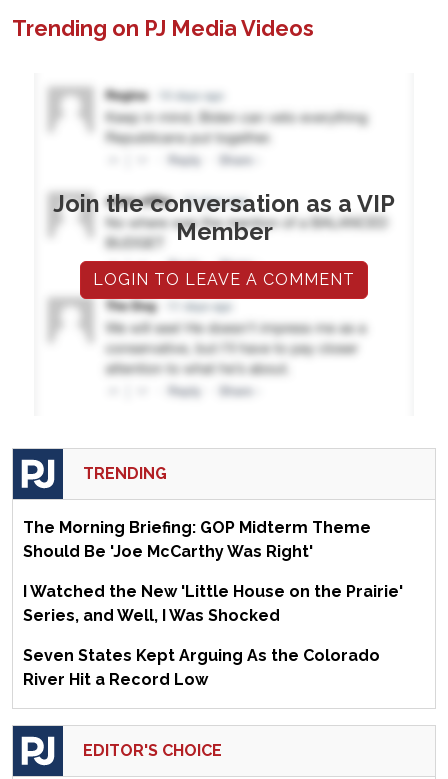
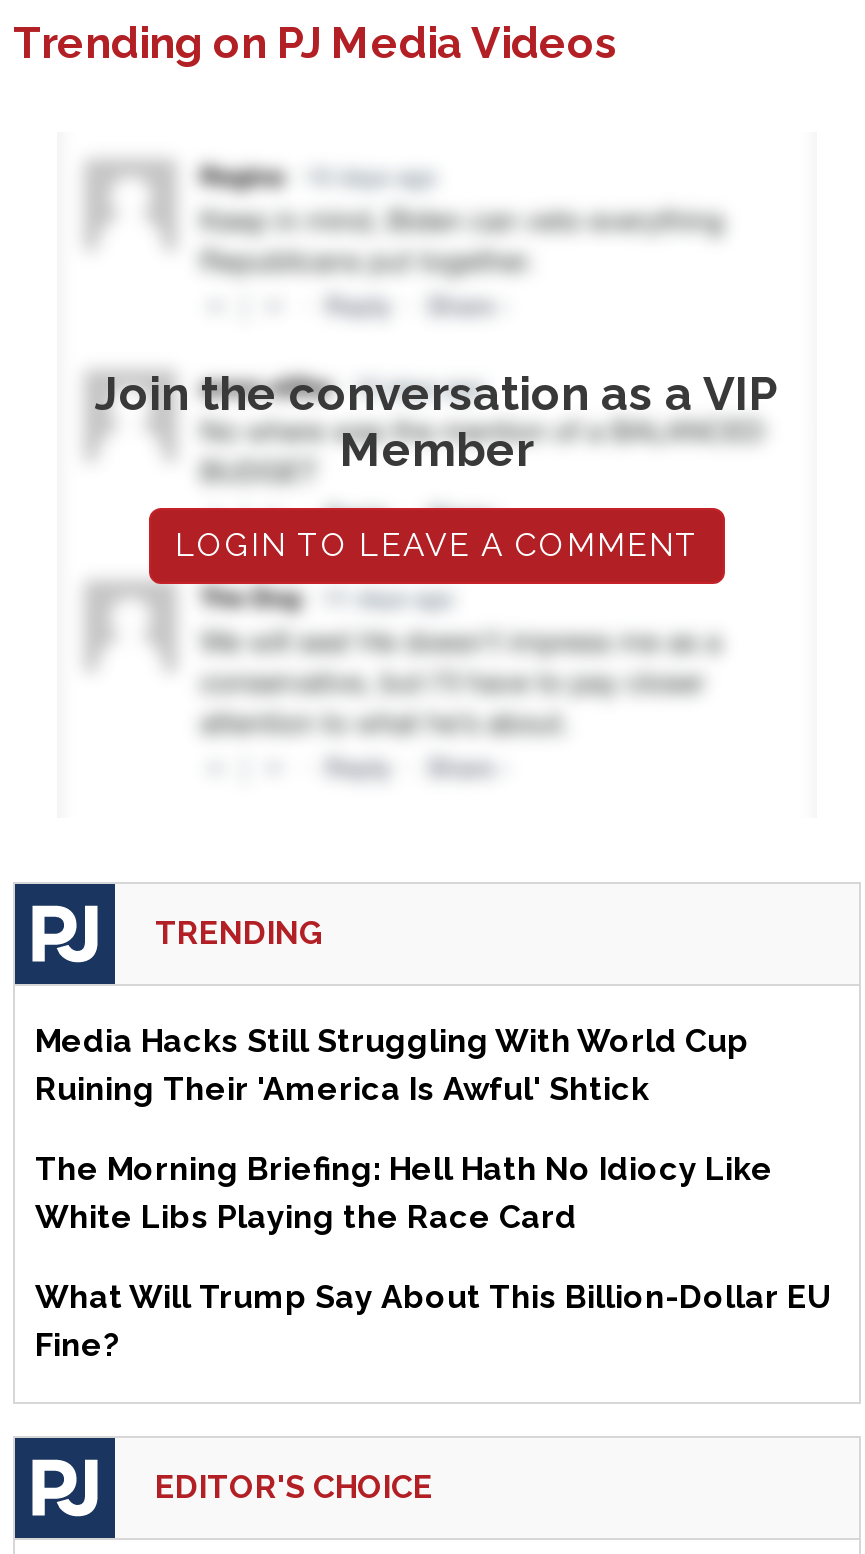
- The Morning Briefing: GOP Midterm Theme
- Should Be 'Joe McCarthy Was Right'
+ Media Hacks Still Struggling With World Cup
+ Ruining Their 'America Is Awful' Shtick

- I Watched the New 'Little House on the Prairie'
- Series, and Well, I Was Shocked
+ The Morning Briefing: Hell Hath No Idiocy Like
+ White Libs Playing the Race Card

- Seven States Kept Arguing As the Colorado
- River Hit a Record Low
+ What Will Trump Say About This Billion-Dollar EU
+ Fine?
